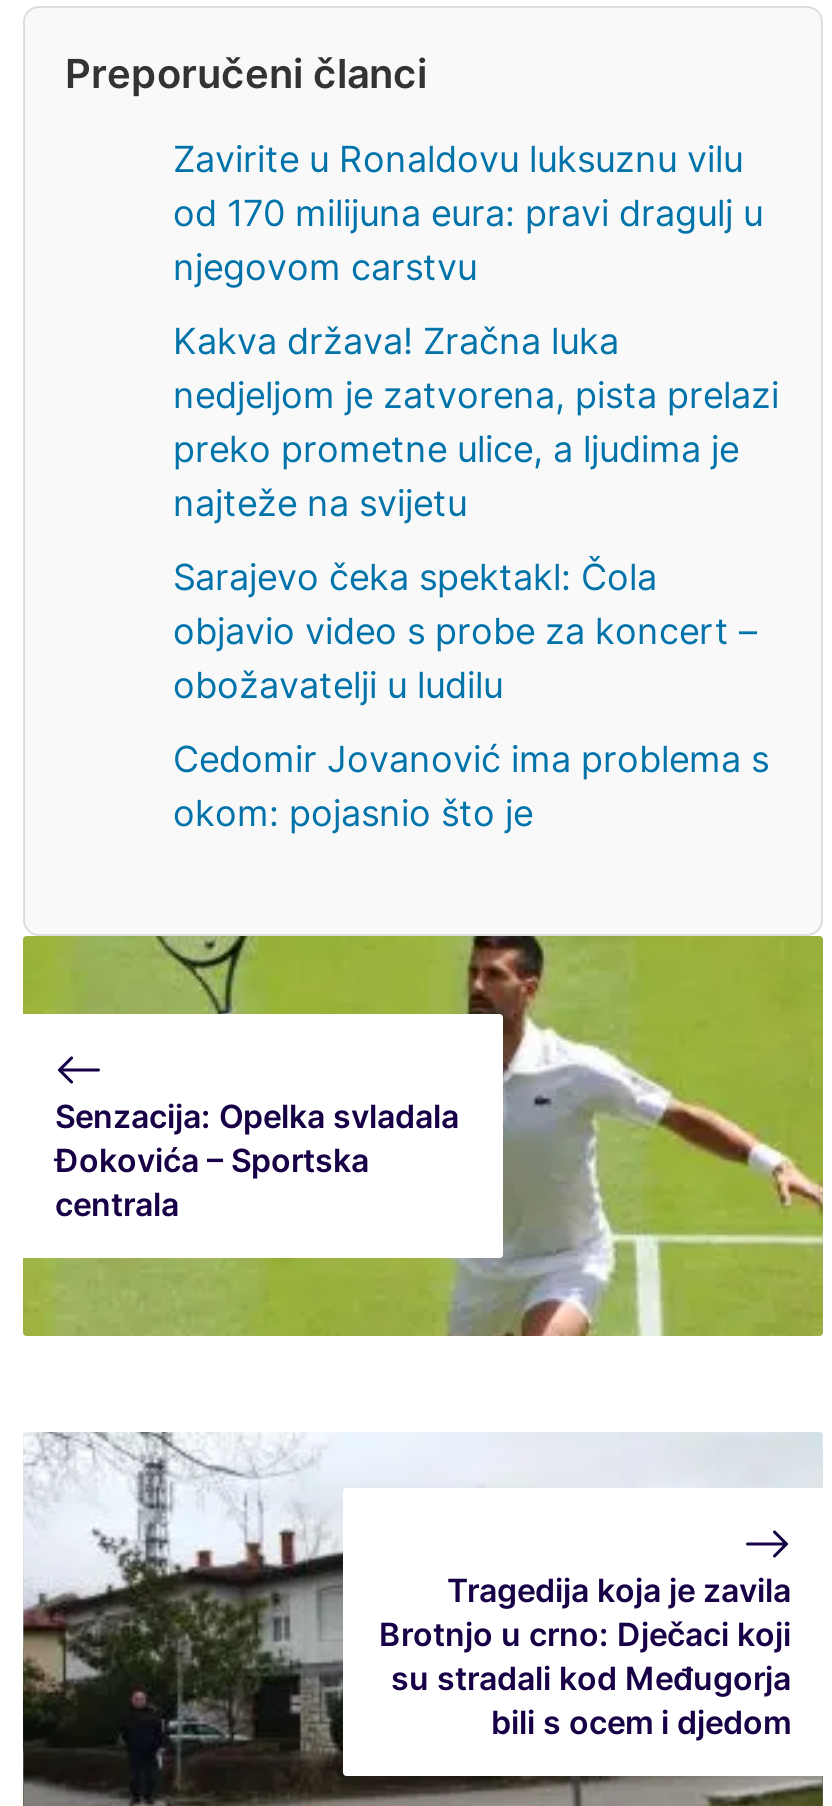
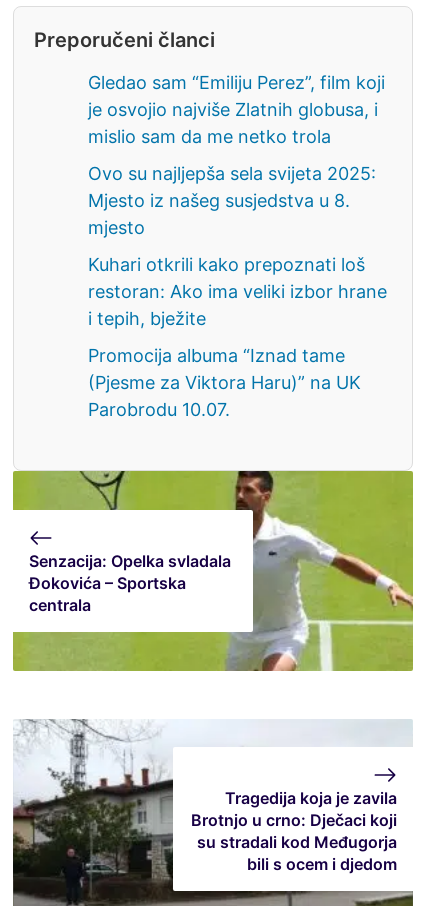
- Zavirite u Ronaldovu luksuznu vilu
- od 170 milijuna eura: pravi dragulj u
- njegovom carstvu
+ Gledao sam “Emiliju Perez”, film koji
+ je osvojio najviše Zlatnih globusa, i
+ mislio sam da me netko trola

- Kakva država! Zračna luka
- nedjeljom je zatvorena, pista prelazi
- preko prometne ulice, a ljudima je
- najteže na svijetu
+ Ovo su najljepša sela svijeta 2025:
+ Mjesto iz našeg susjedstva u 8.
+ mjesto

- Sarajevo čeka spektakl: Čola
- objavio video s probe za koncert –
- obožavatelji u ludilu
+ Kuhari otkrili kako prepoznati loš
+ restoran: Ako ima veliki izbor hrane
+ i tepih, bježite

- Cedomir Jovanović ima problema s
- okom: pojasnio što je
+ Promocija albuma “Iznad tame
+ (Pjesme za Viktora Haru)” na UK
+ Parobrodu 10.07.
